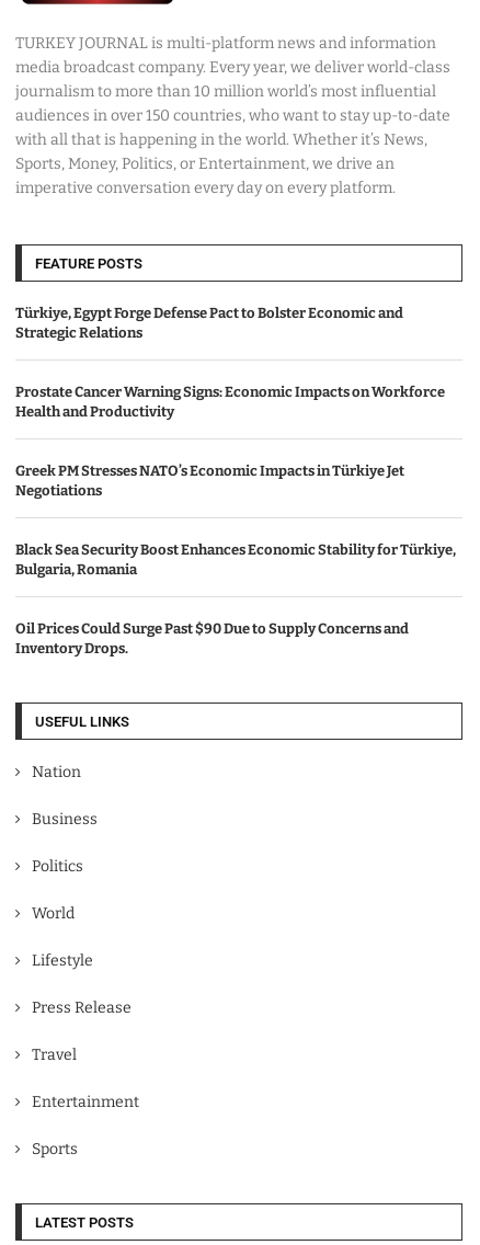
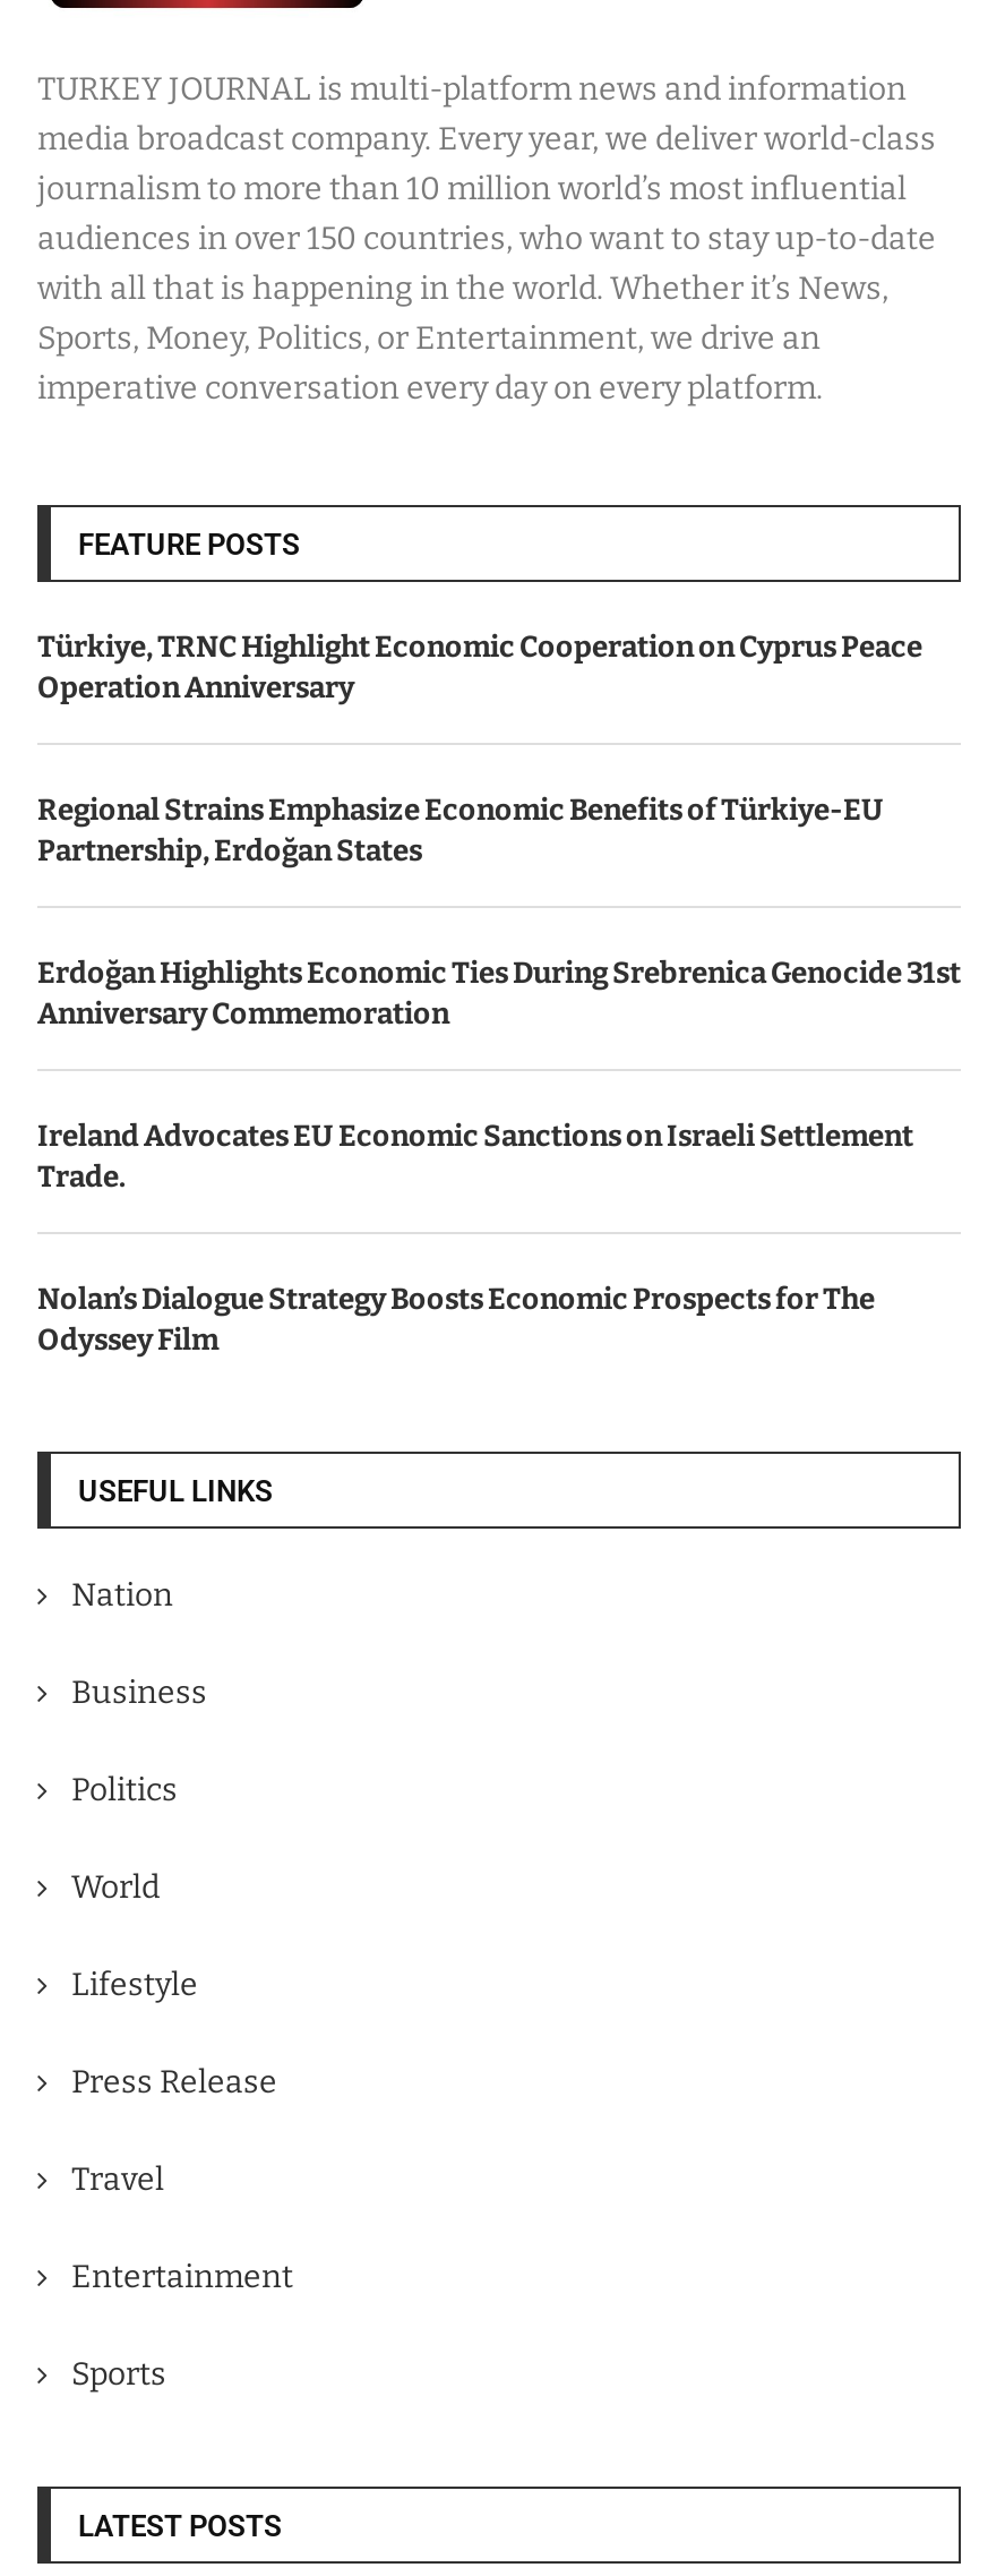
- Türkiye, Egypt Forge Defense Pact to Bolster Economic and
- Strategic Relations
+ Türkiye, TRNC Highlight Economic Cooperation on Cyprus Peace
+ Operation Anniversary

- Prostate Cancer Warning Signs: Economic Impacts on Workforce
- Health and Productivity
+ Regional Strains Emphasize Economic Benefits of Türkiye-EU
+ Partnership, Erdoğan States

- Greek PM Stresses NATO’s Economic Impacts in Türkiye Jet
- Negotiations
+ Erdoğan Highlights Economic Ties During Srebrenica Genocide 31st
+ Anniversary Commemoration

- Black Sea Security Boost Enhances Economic Stability for Türkiye,
- Bulgaria, Romania
+ Ireland Advocates EU Economic Sanctions on Israeli Settlement
+ Trade.

- Oil Prices Could Surge Past $90 Due to Supply Concerns and
- Inventory Drops.
+ Nolan’s Dialogue Strategy Boosts Economic Prospects for The
+ Odyssey Film
